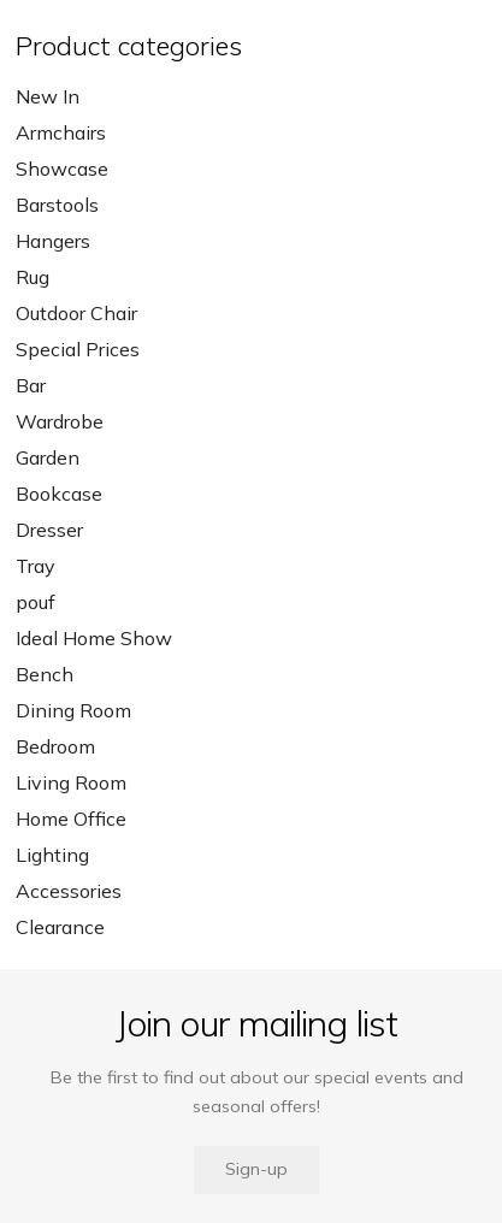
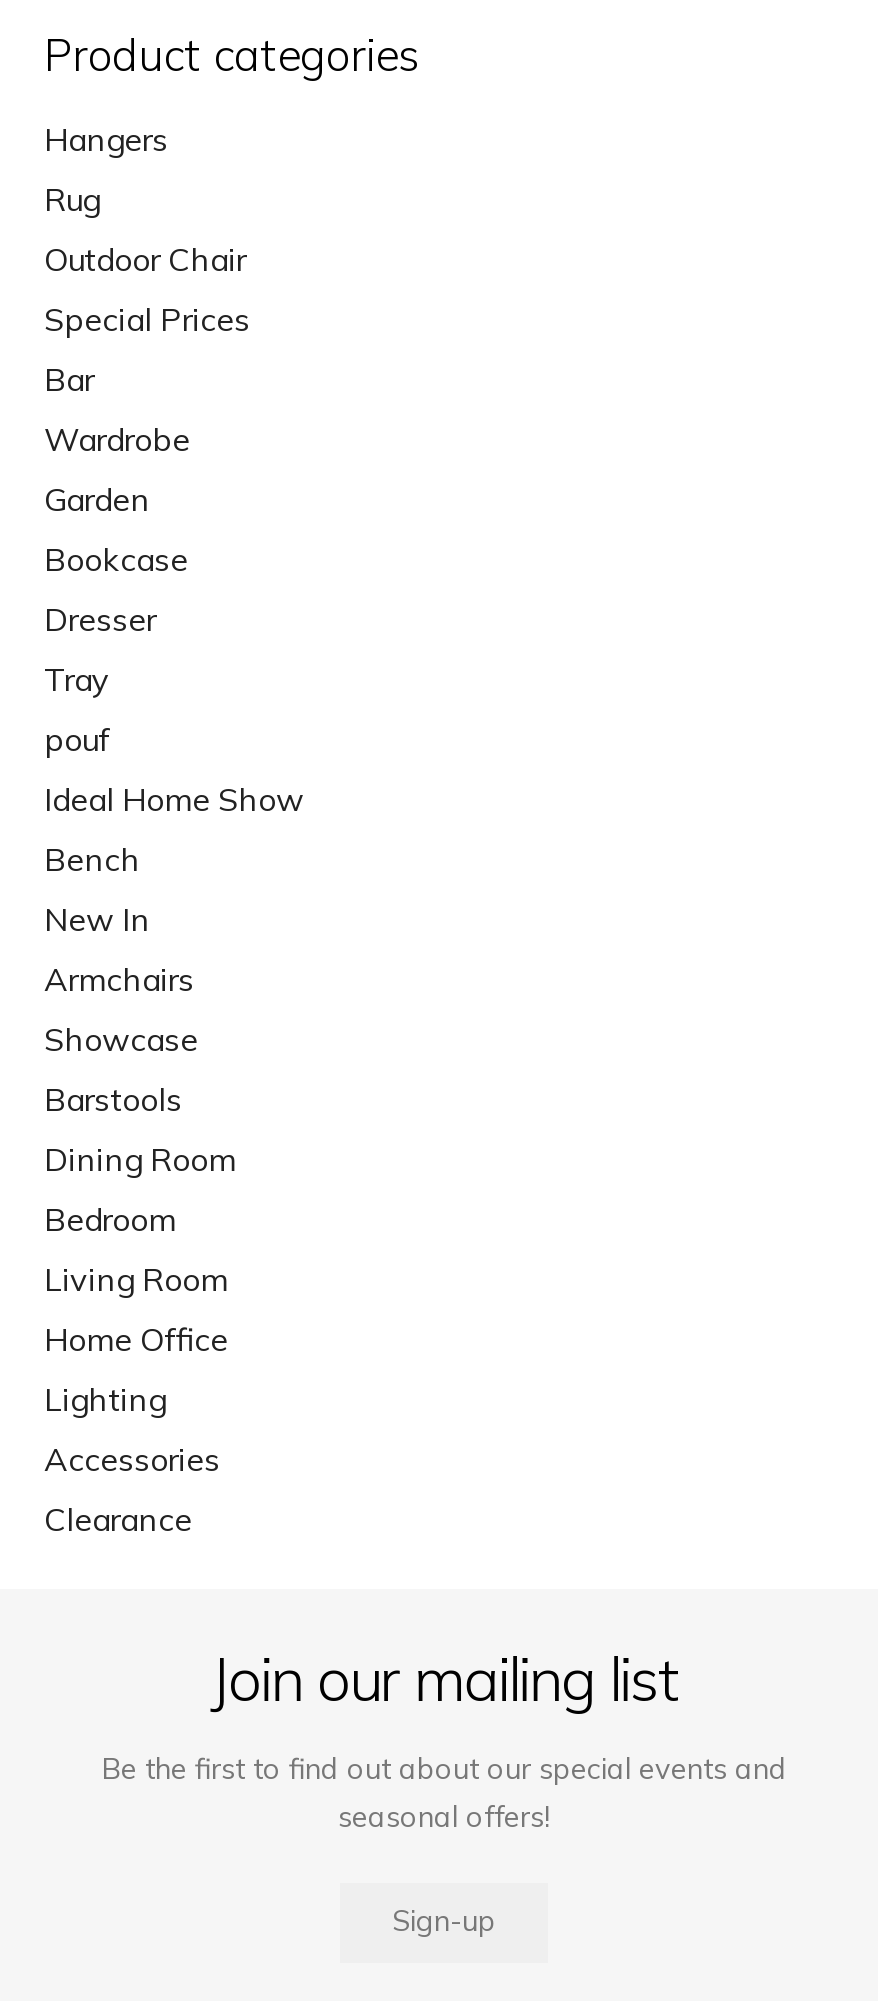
moved down: New In | Armchairs | Showcase | Barstools

moved up: Hangers | Rug | Outdoor Chair | ... | Ideal Home Show | Bench
